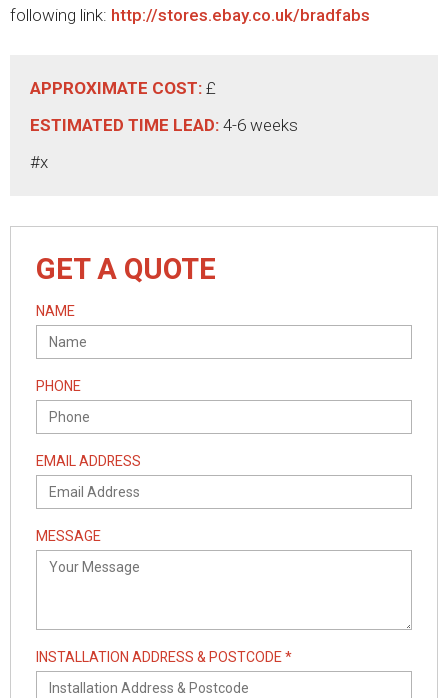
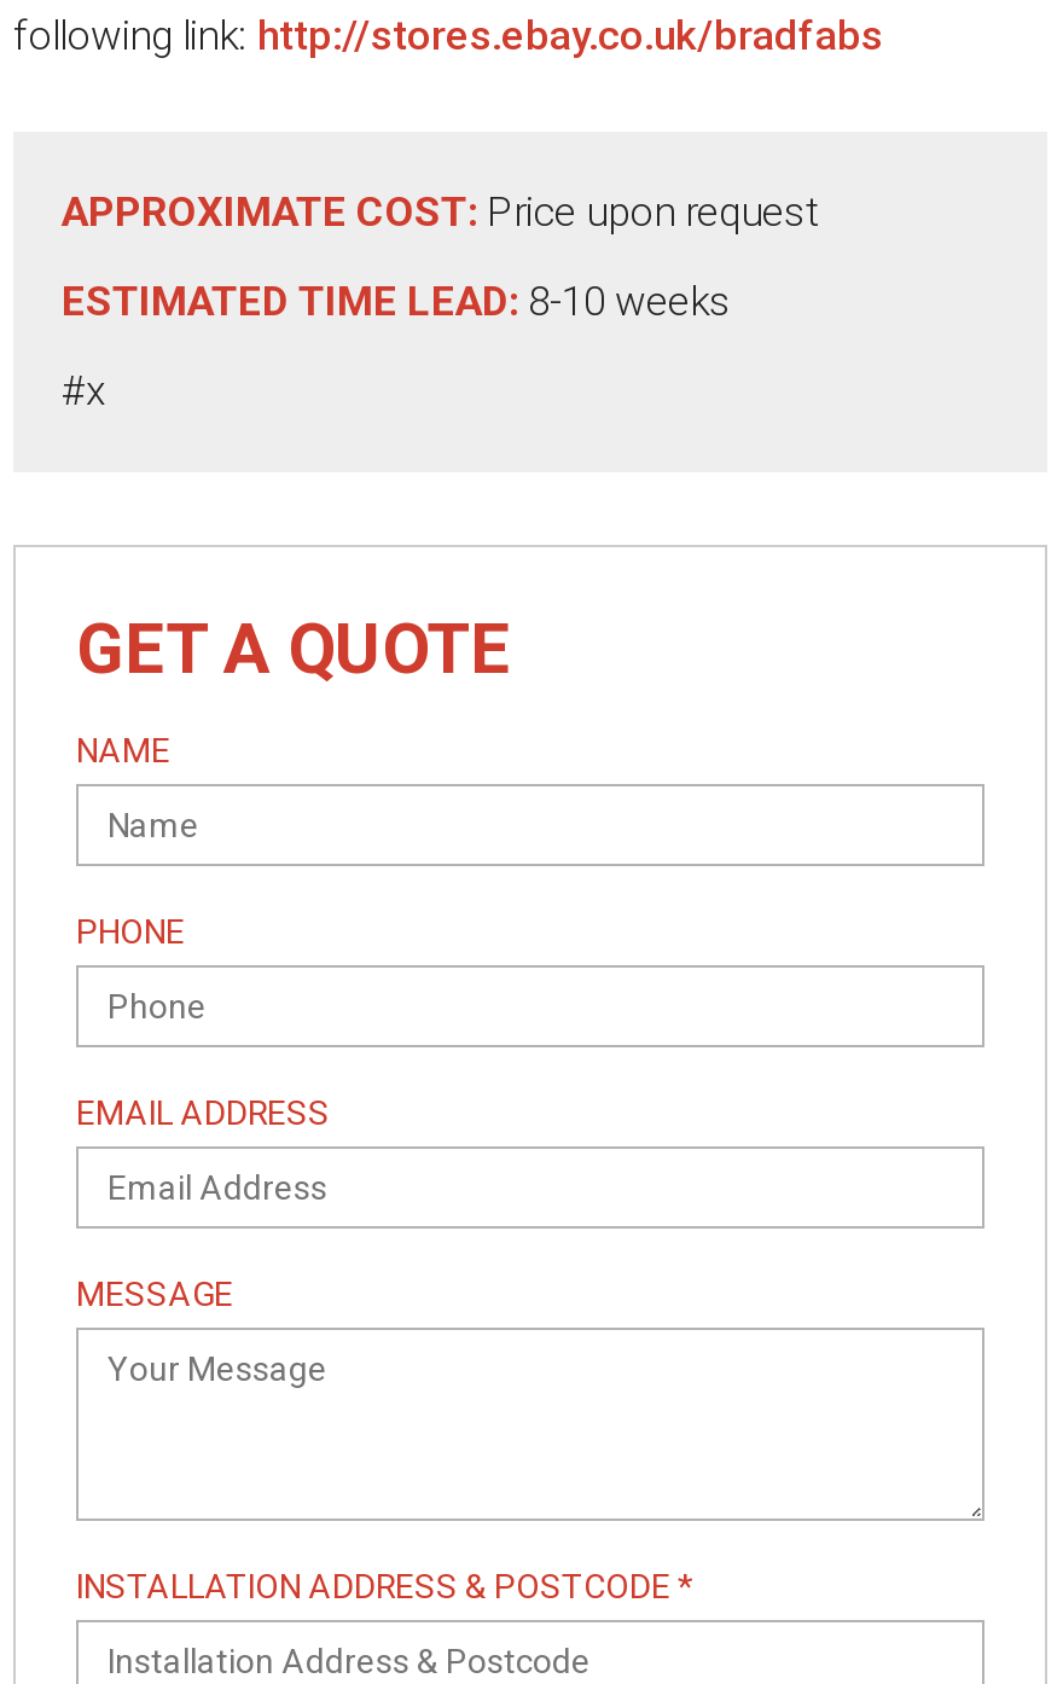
- APPROXIMATE COST: £
+ APPROXIMATE COST: Price upon request

- ESTIMATED TIME LEAD: 4-6 weeks
+ ESTIMATED TIME LEAD: 8-10 weeks
